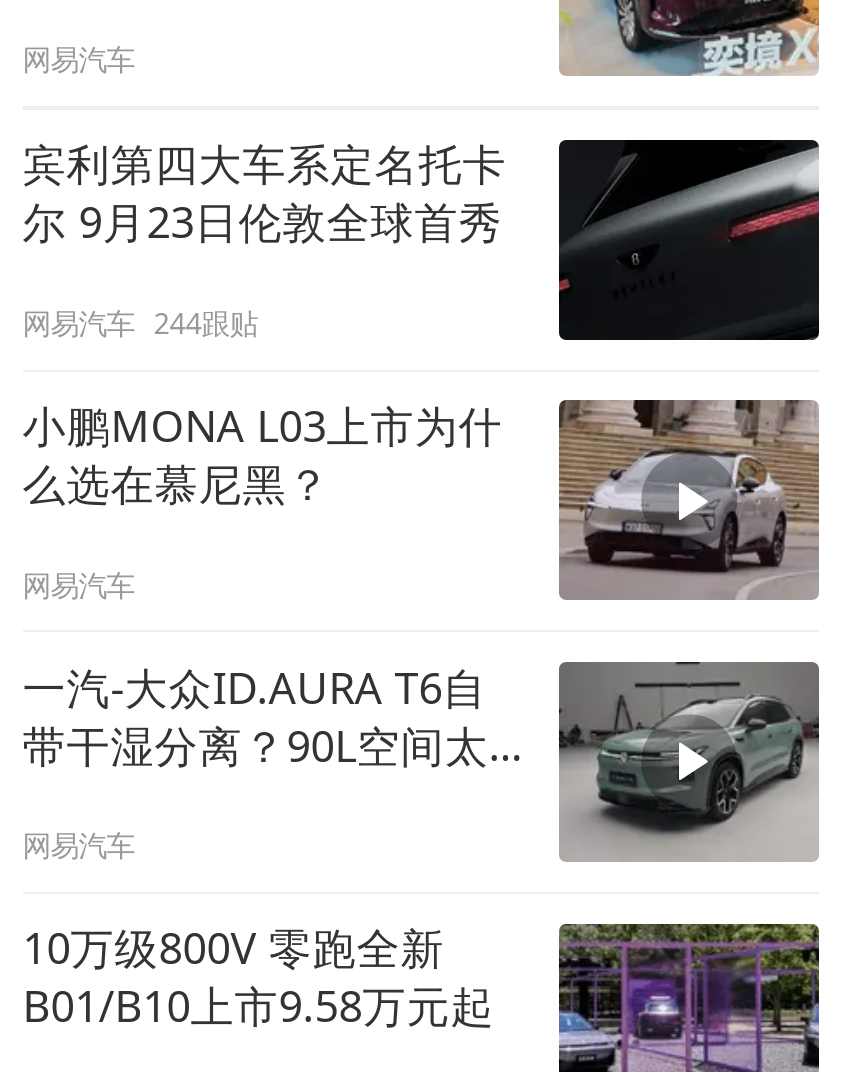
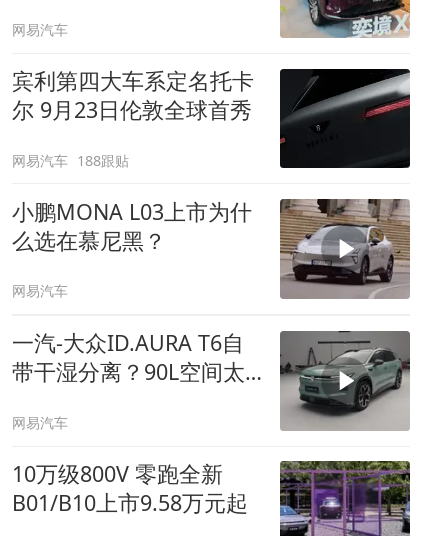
- 网易汽车 244跟贴
+ 网易汽车 188跟贴
